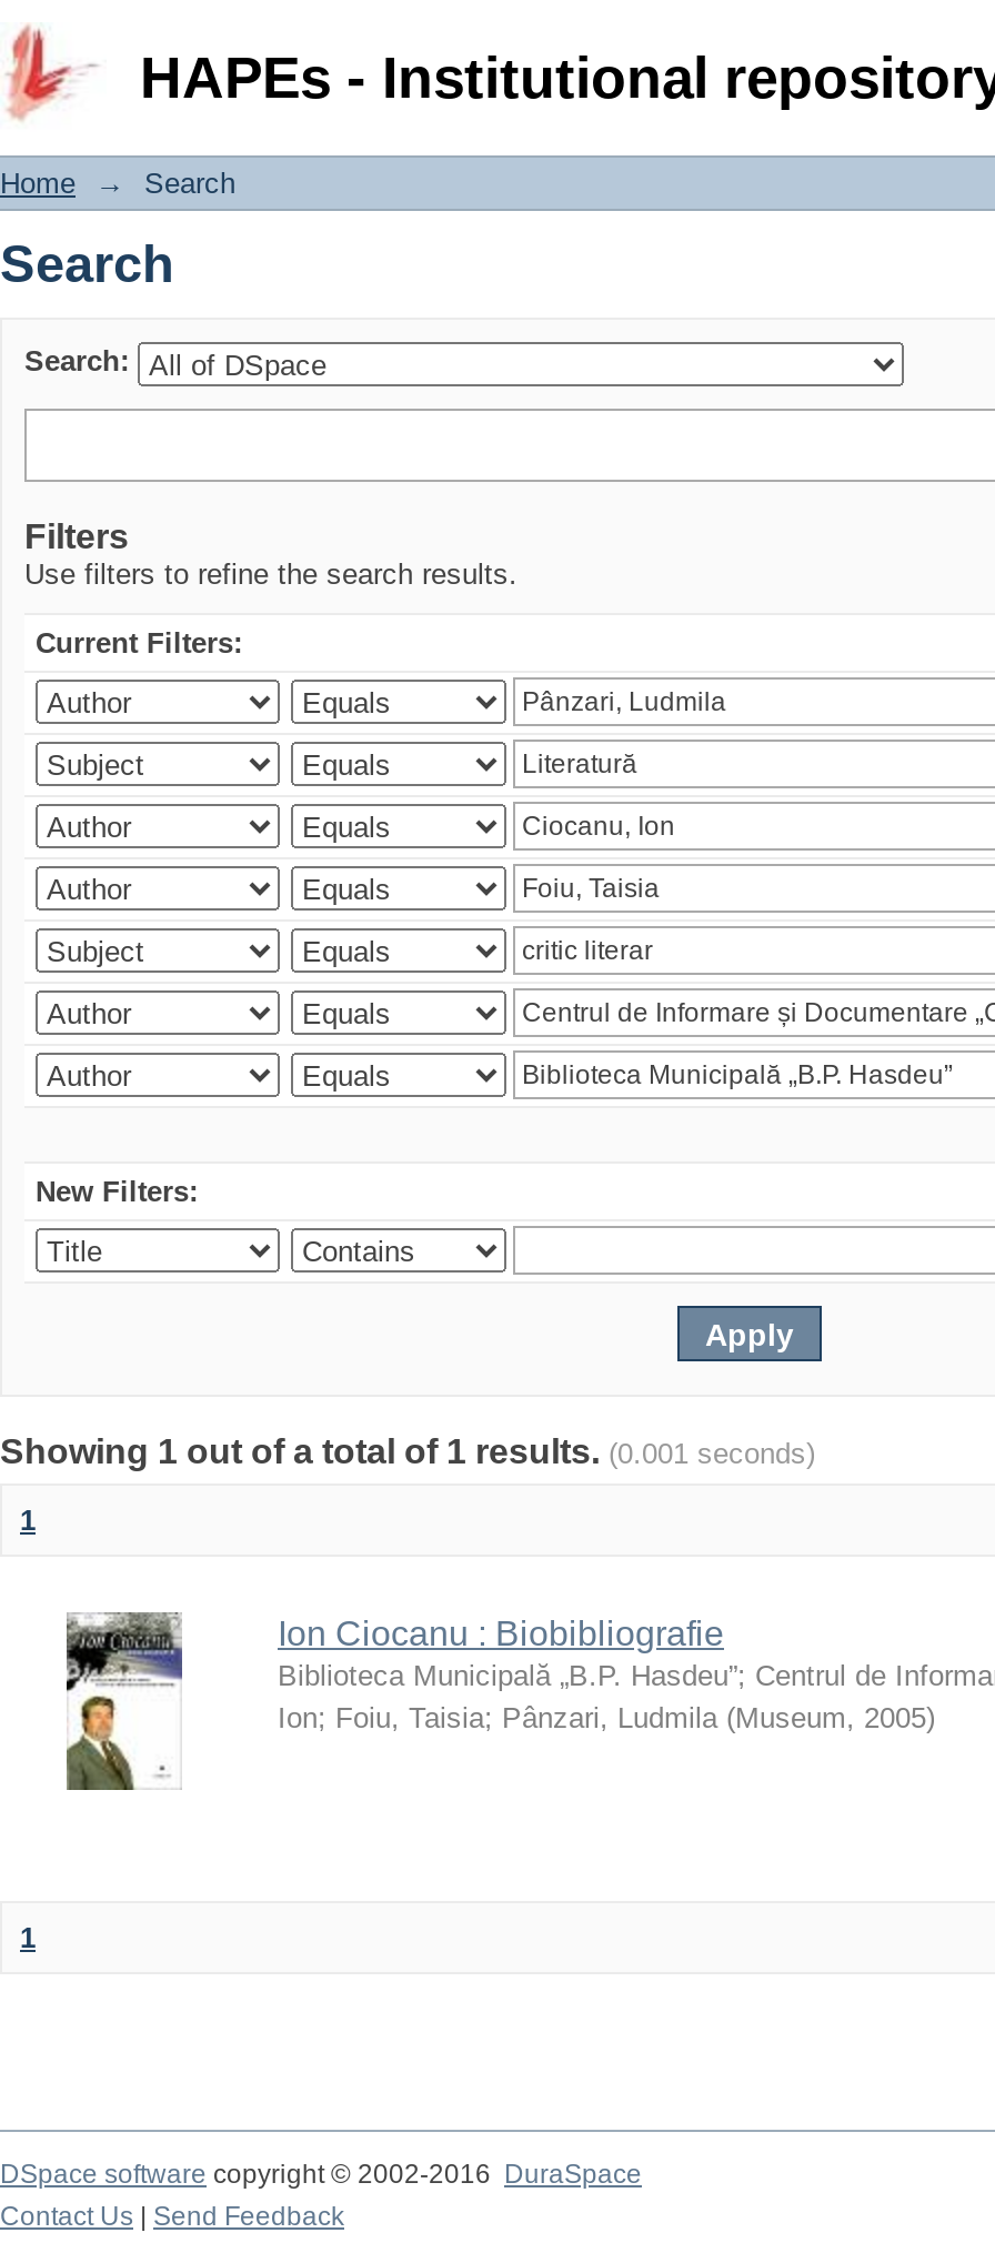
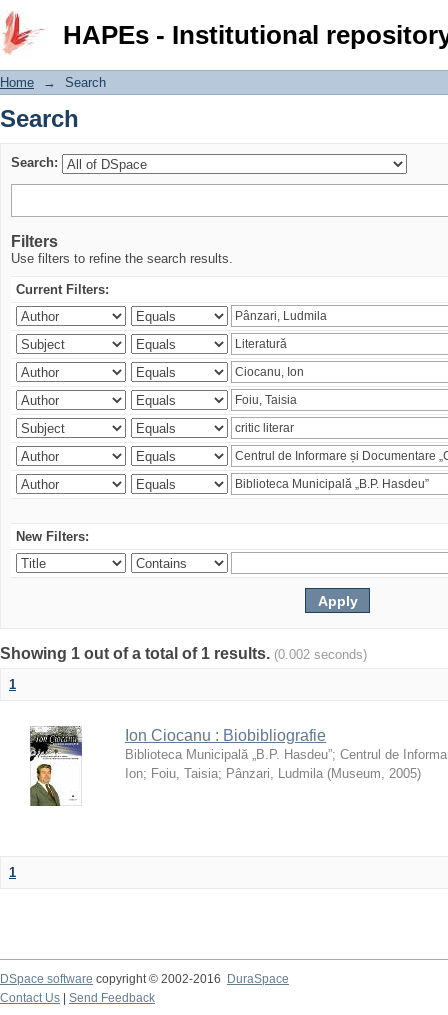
- Showing 1 out of a total of 1 results. (0.001 seconds)
+ Showing 1 out of a total of 1 results. (0.002 seconds)
